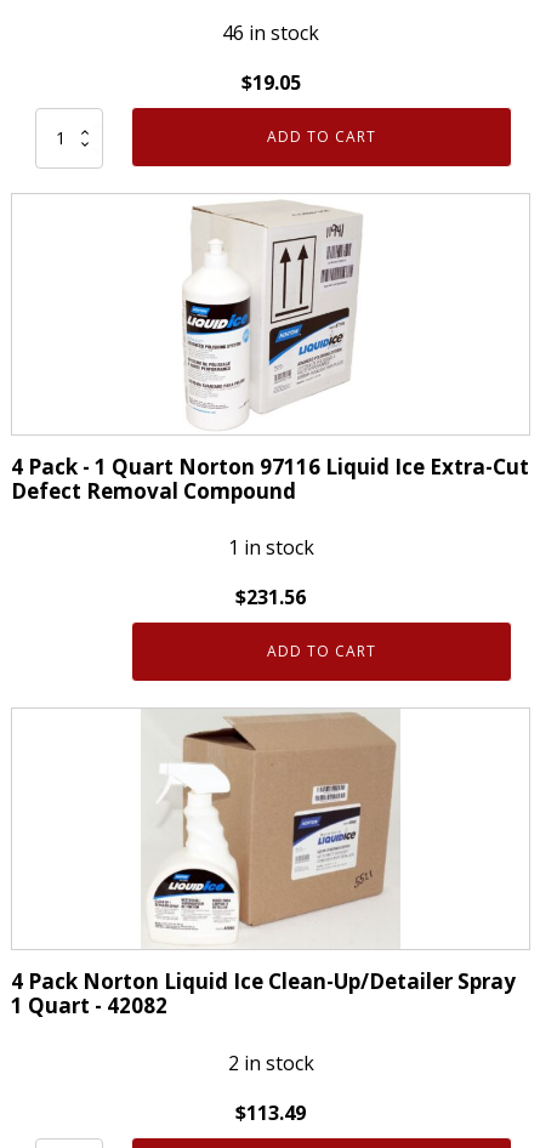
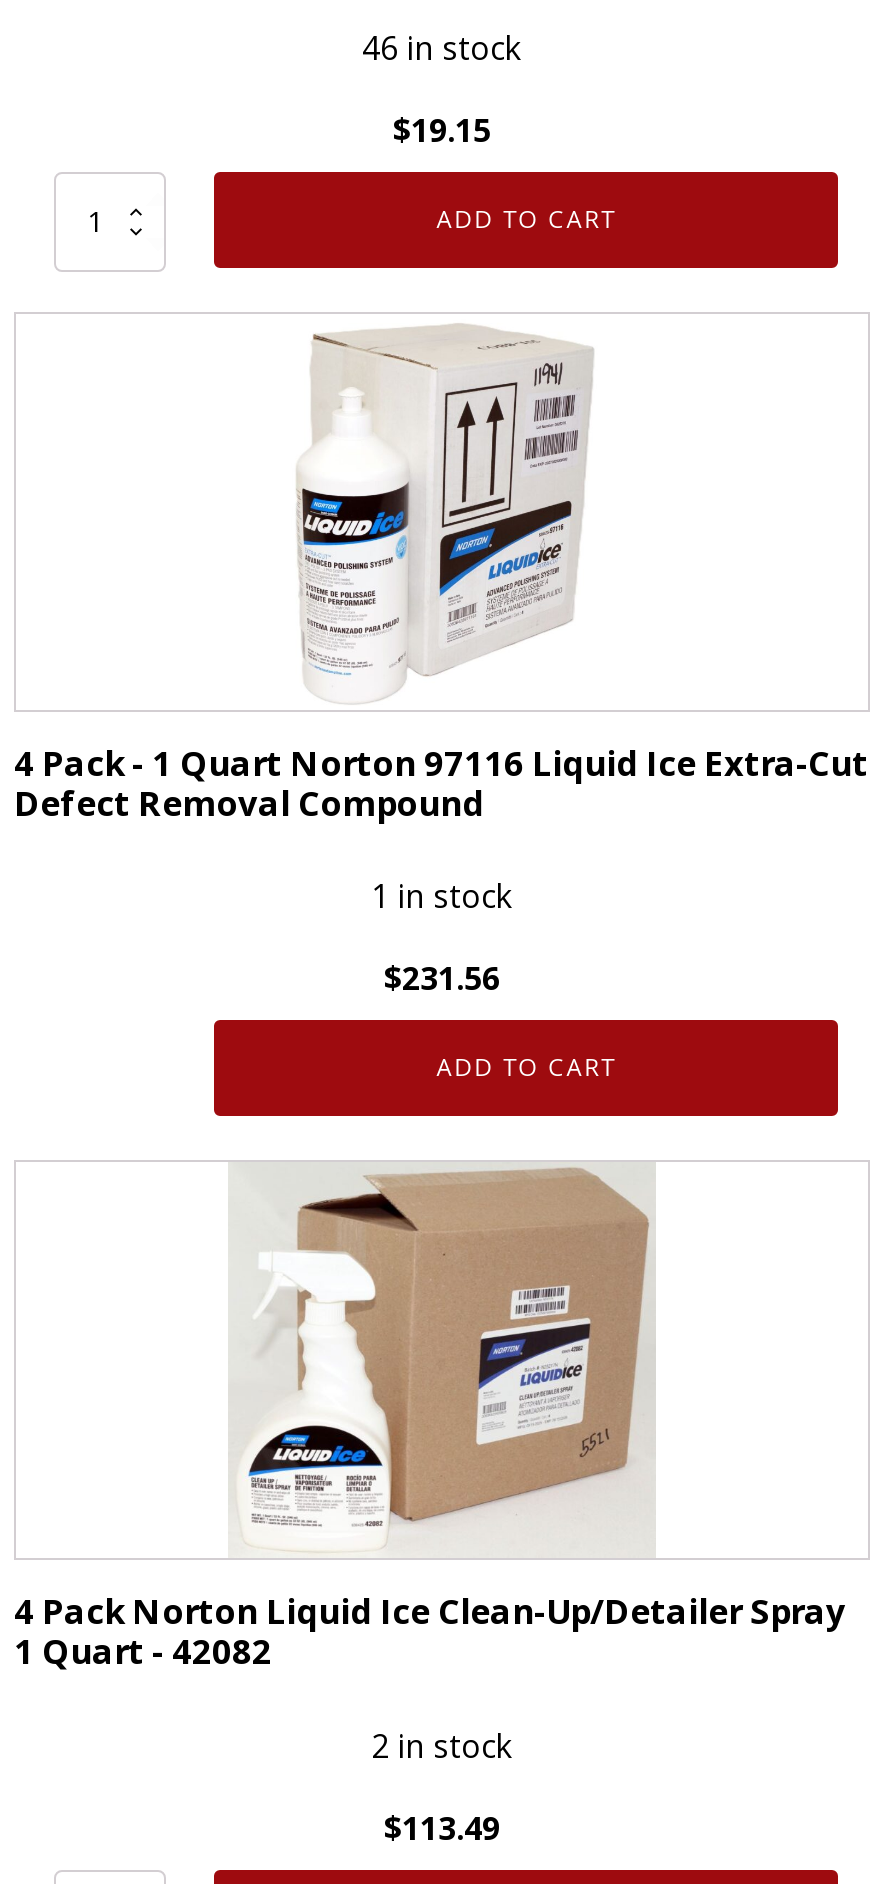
- $19.05
+ $19.15
